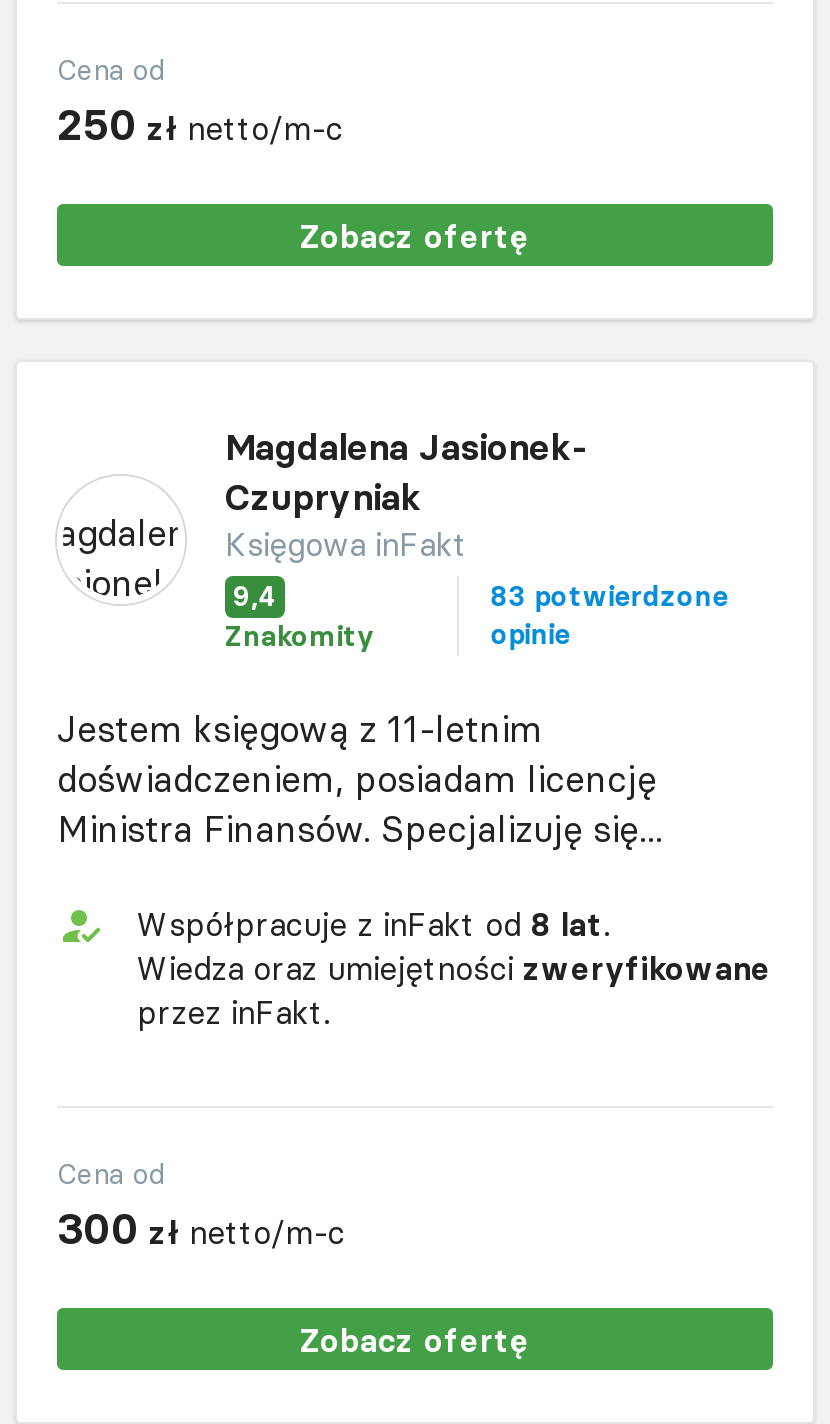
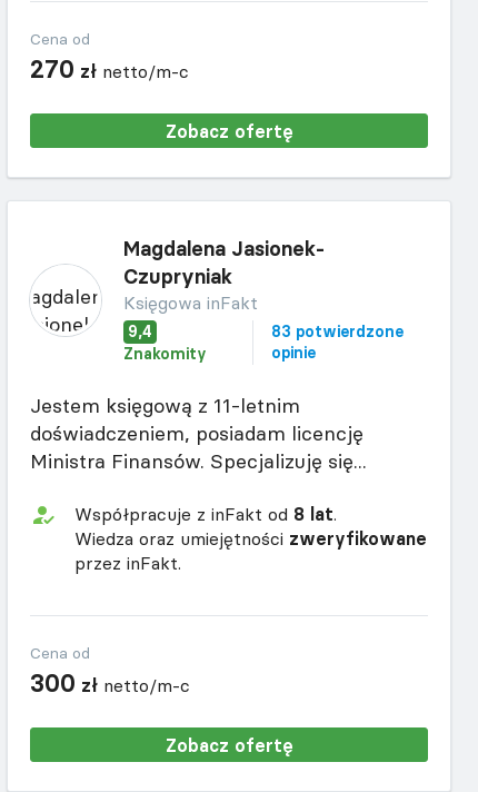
- 250 zł netto/m-c
+ 270 zł netto/m-c
